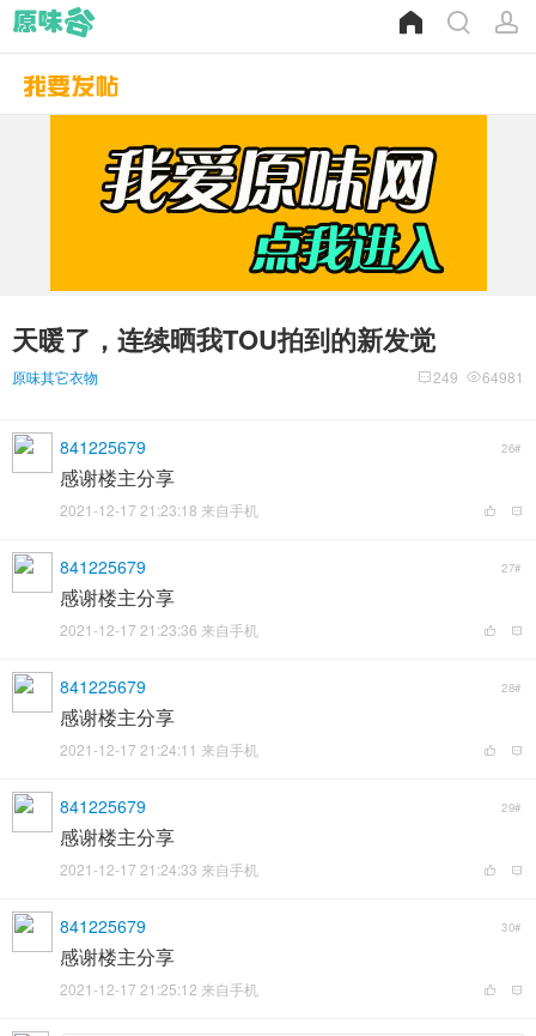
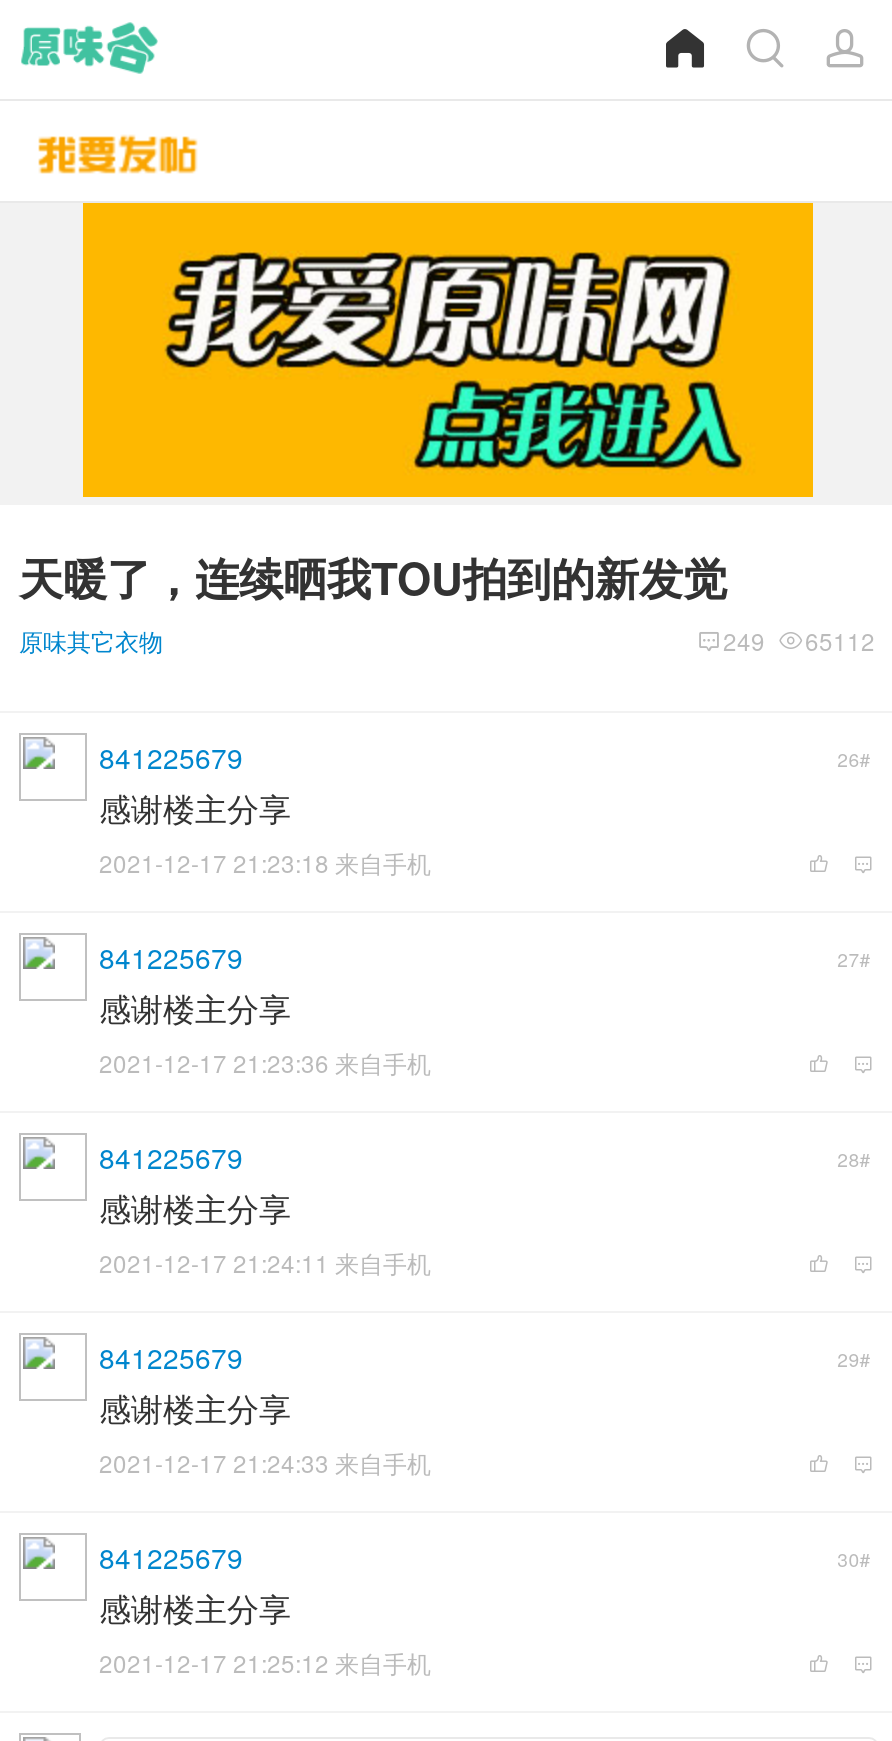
- 249 64981
+ 249 65112
